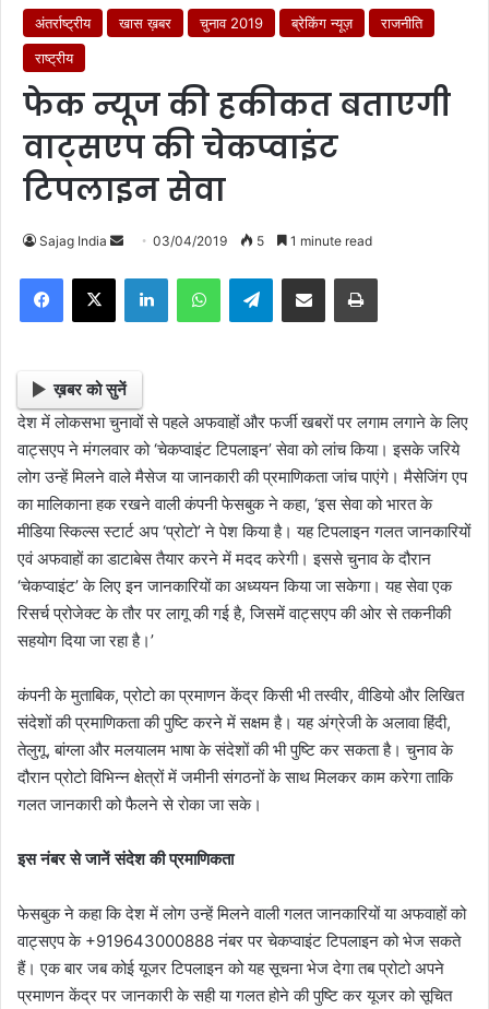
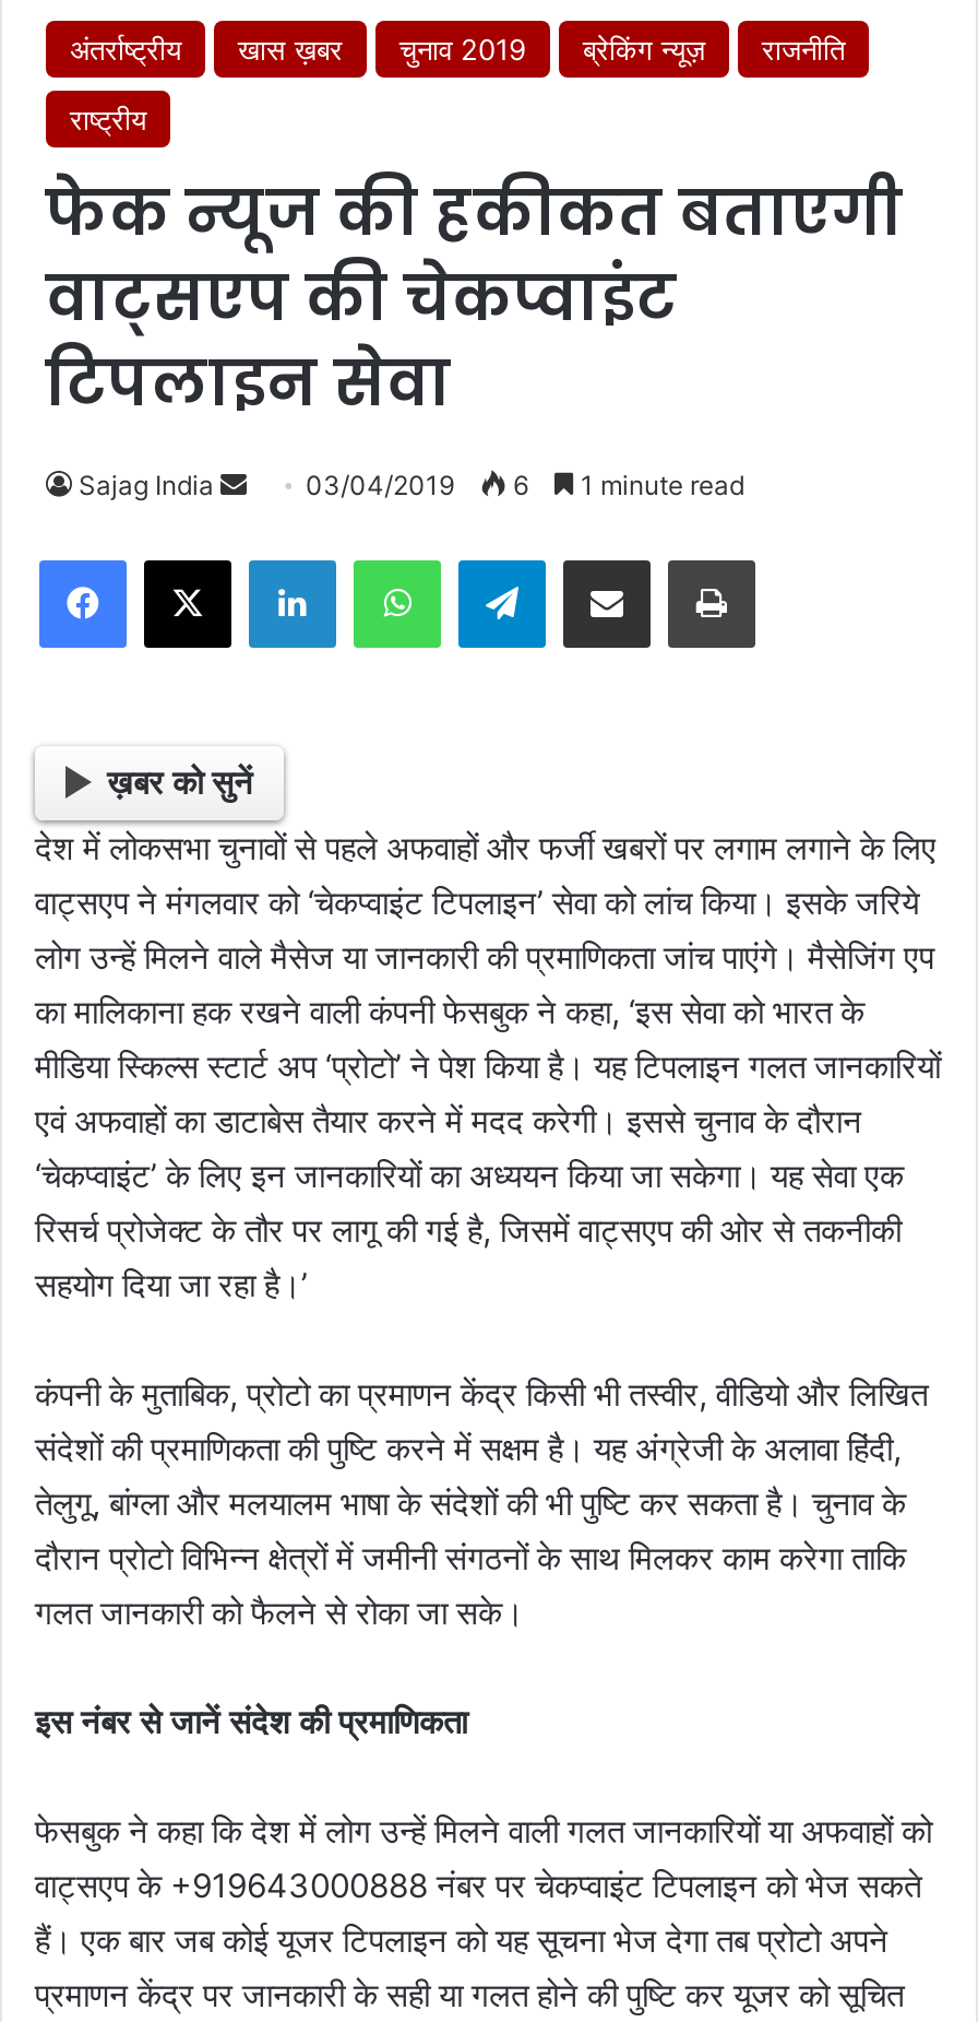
- 5
+ 6
